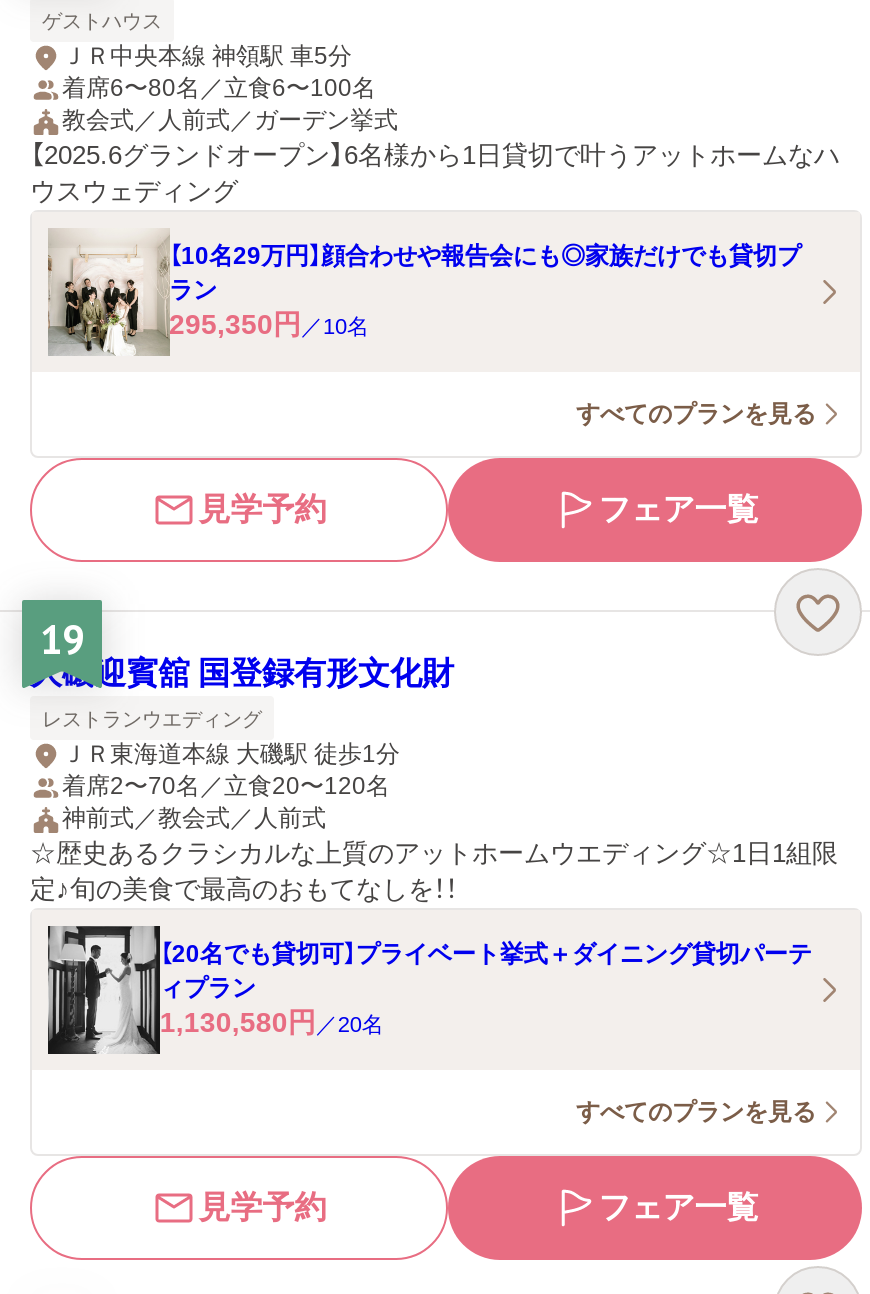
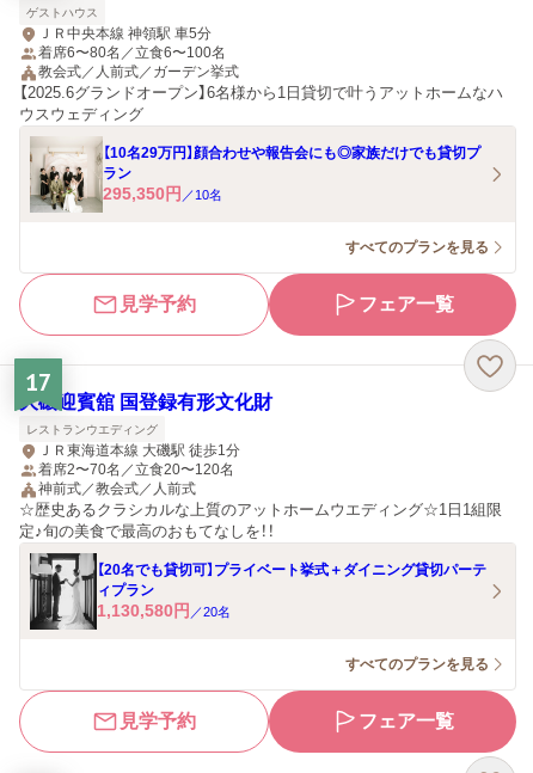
- 19
+ 17
